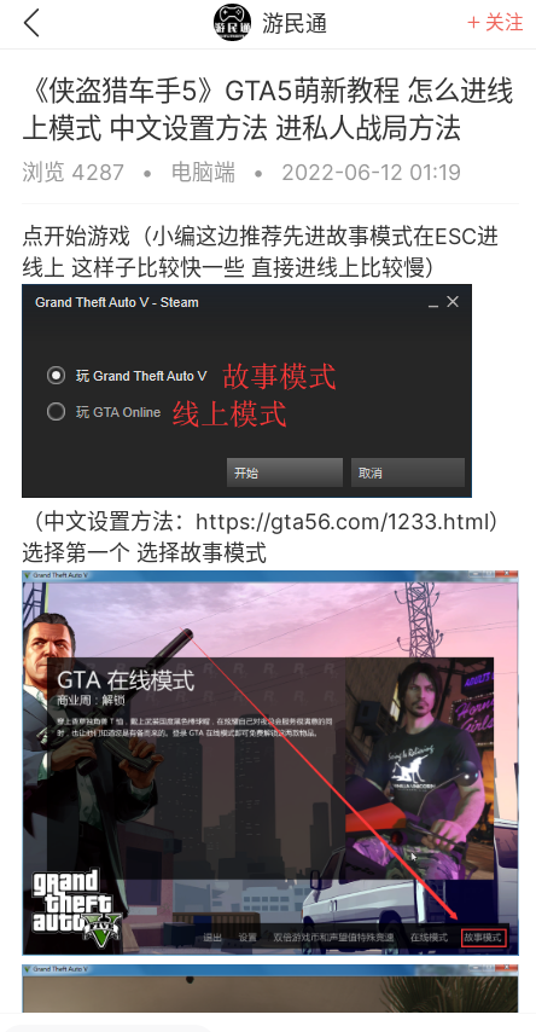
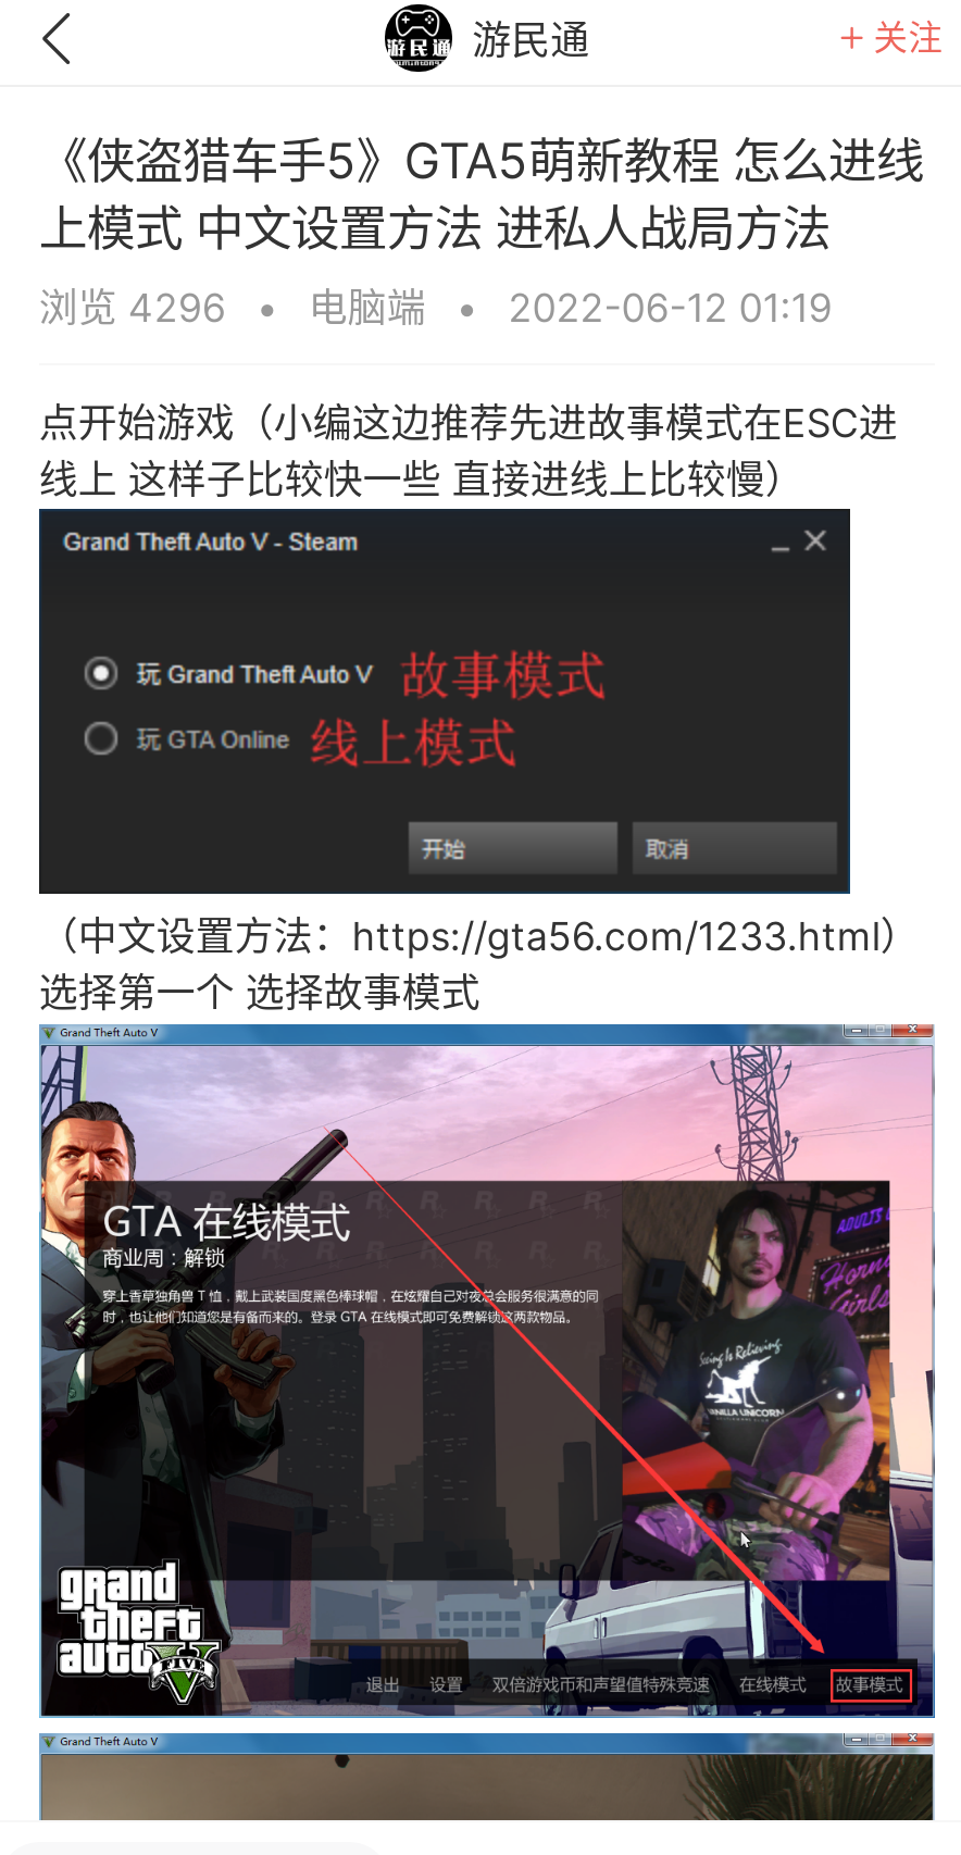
- 浏览 4287
+ 浏览 4296
